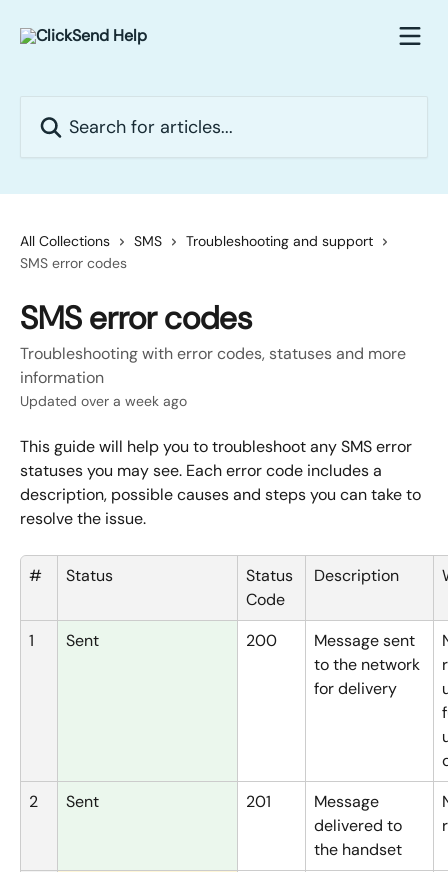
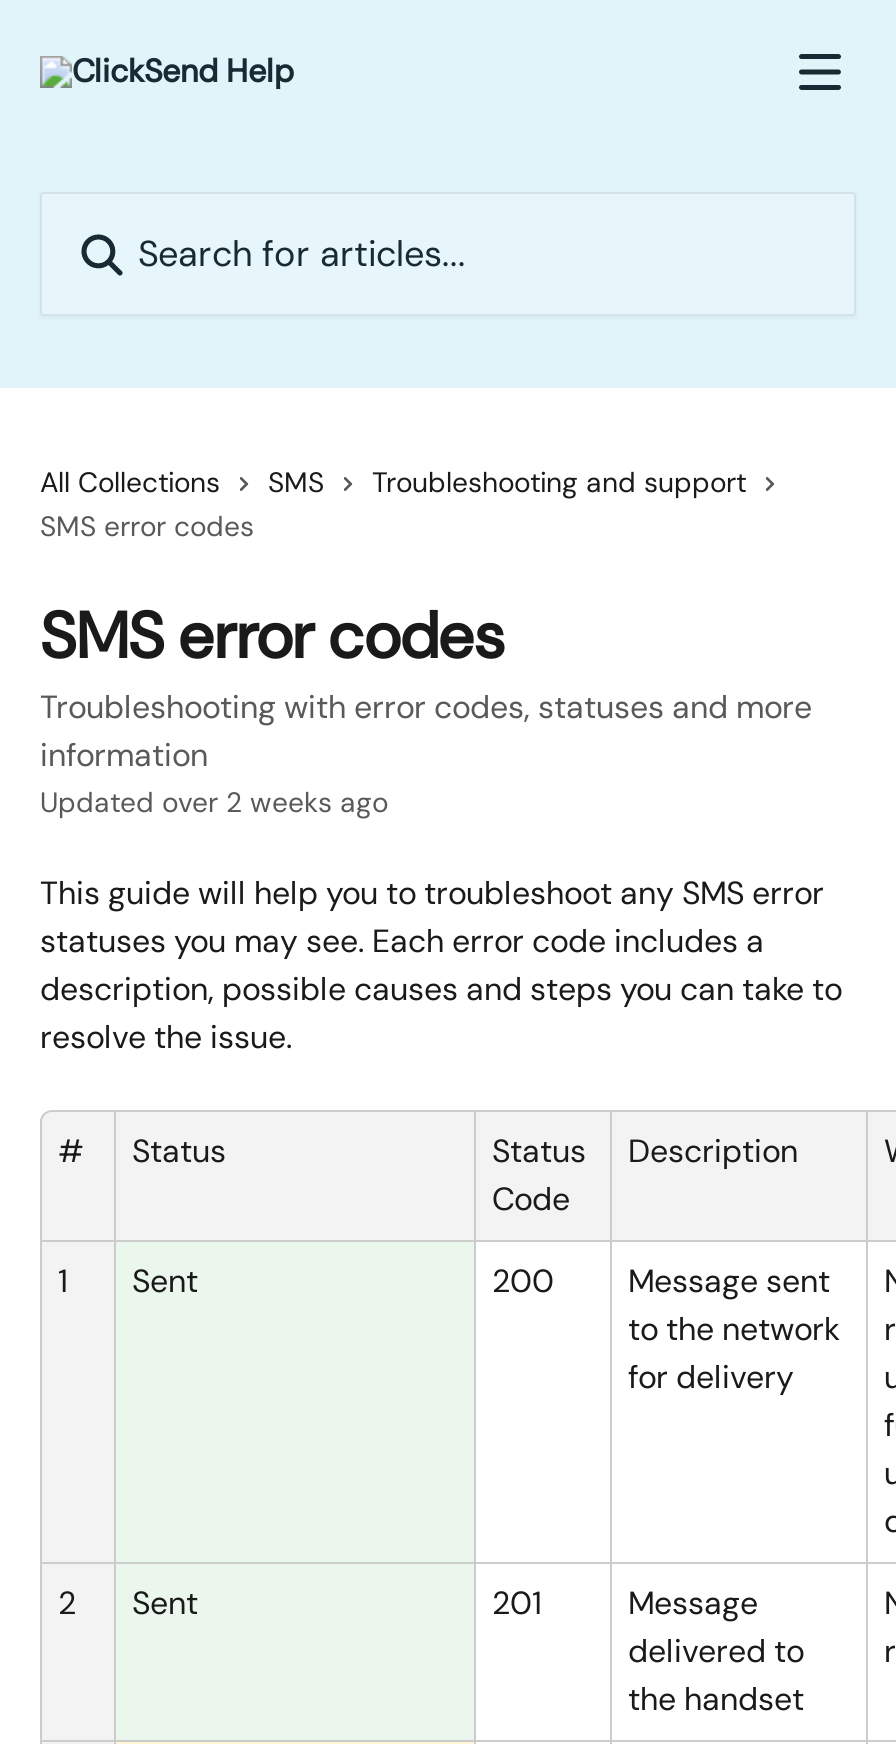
- Updated over a week ago
+ Updated over 2 weeks ago
